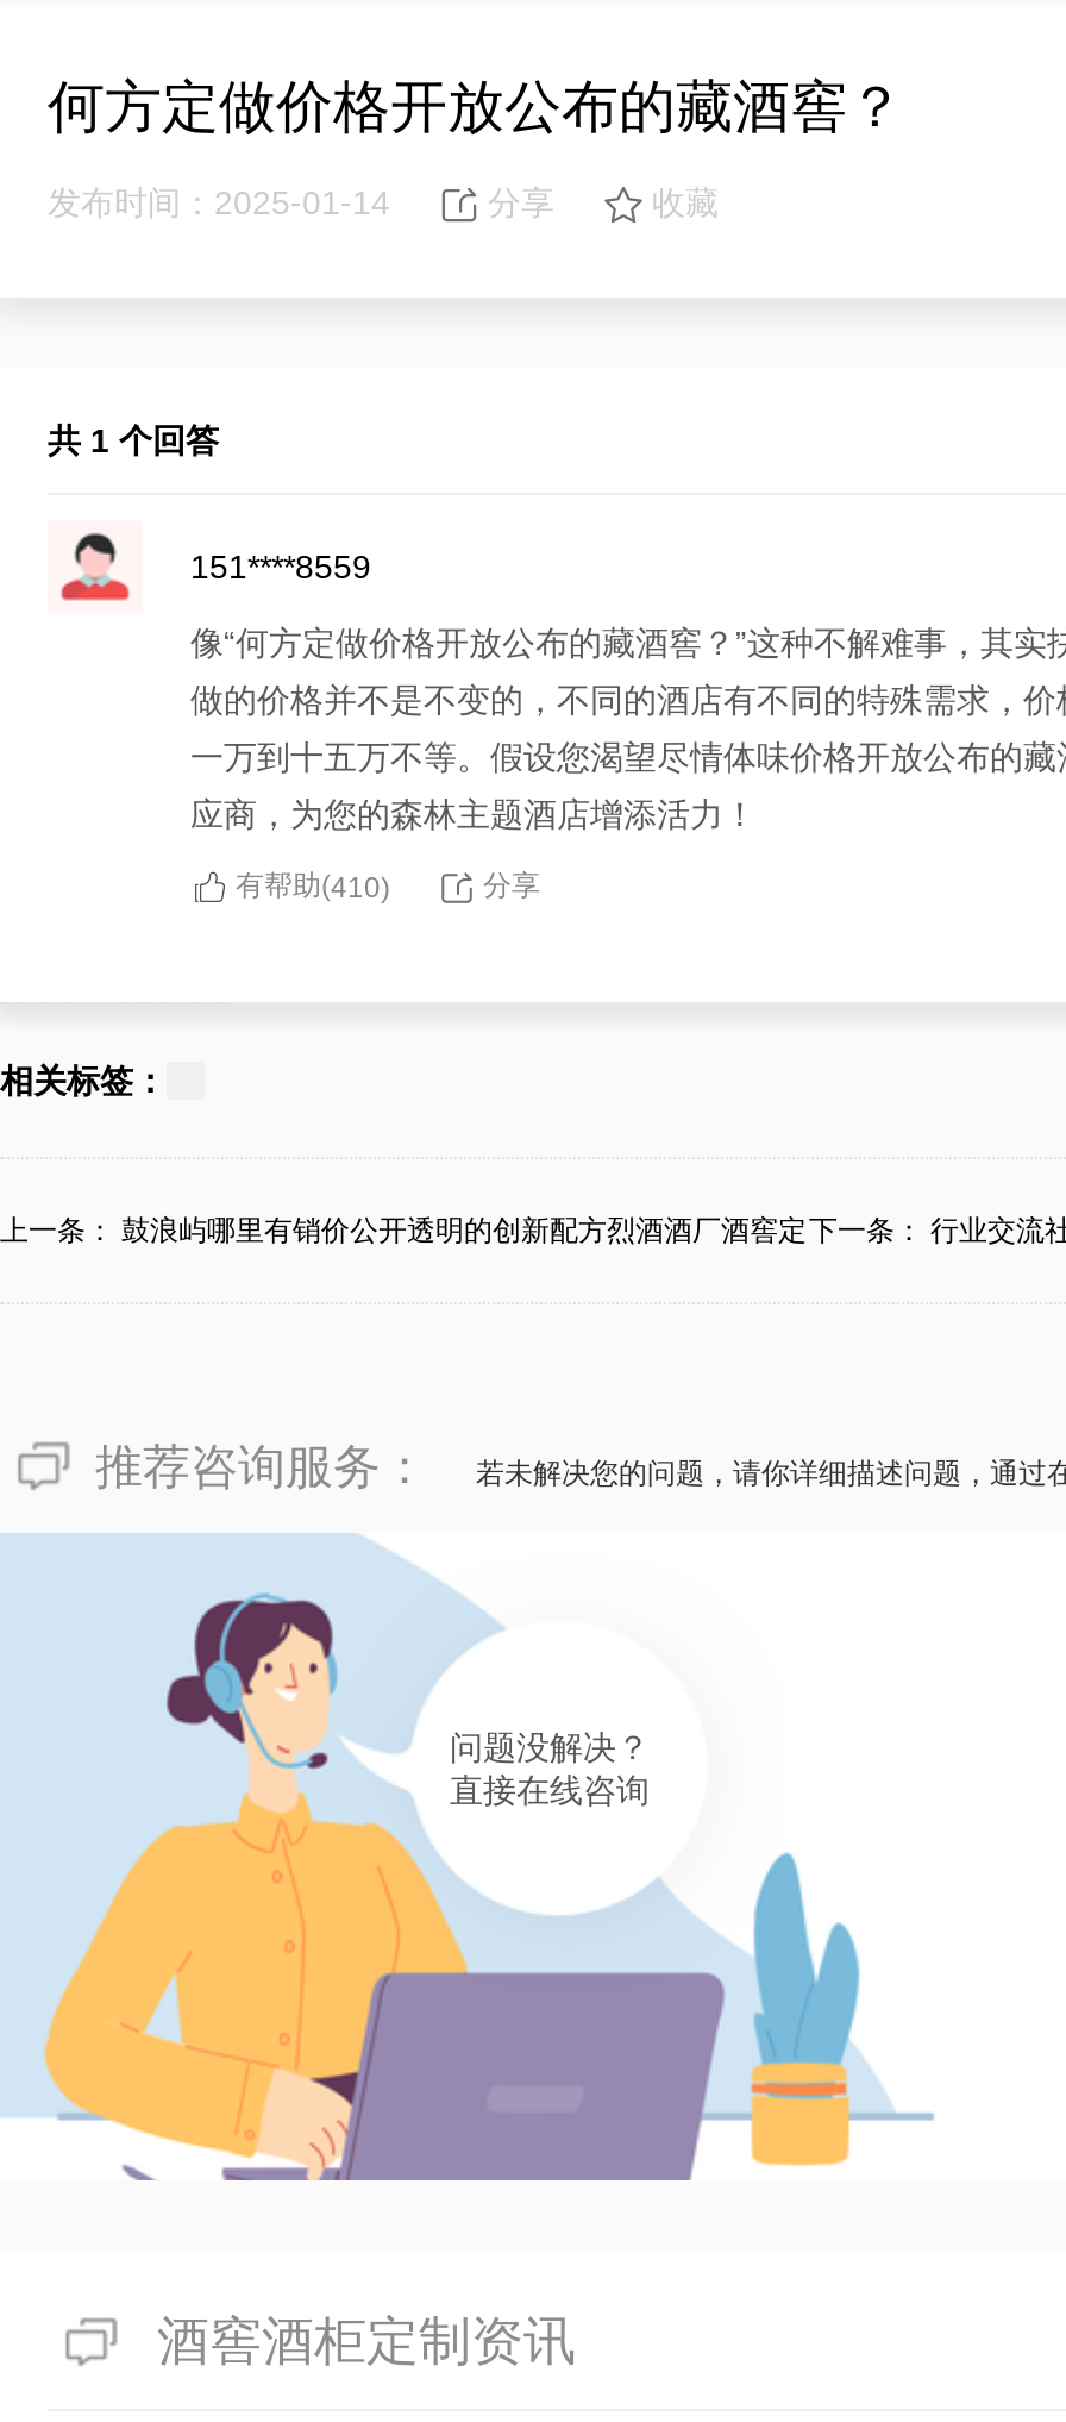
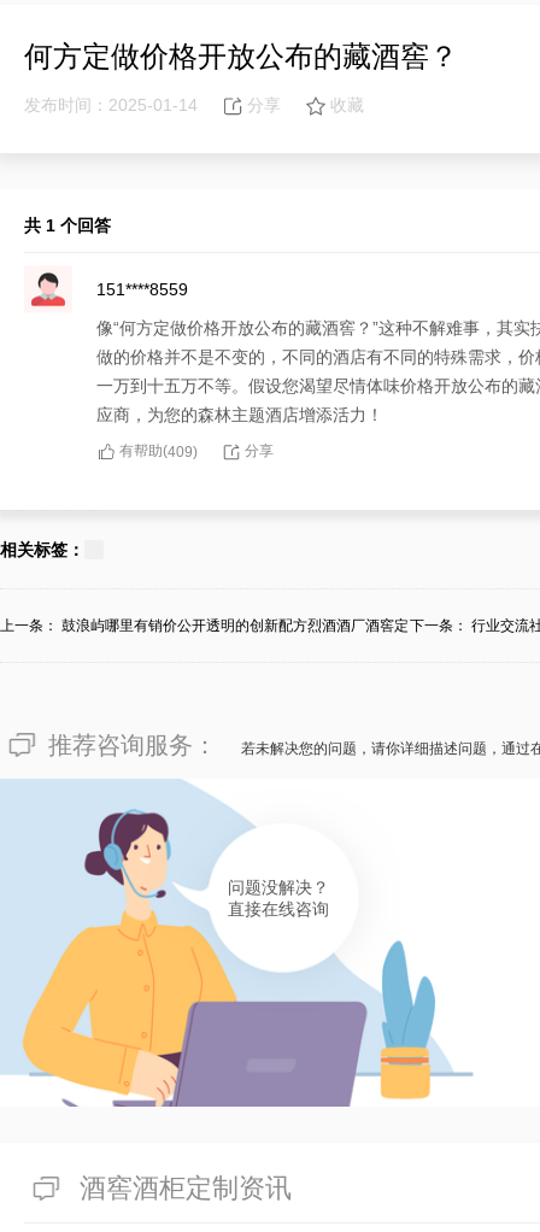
- 有帮助(410)
+ 有帮助(409)
